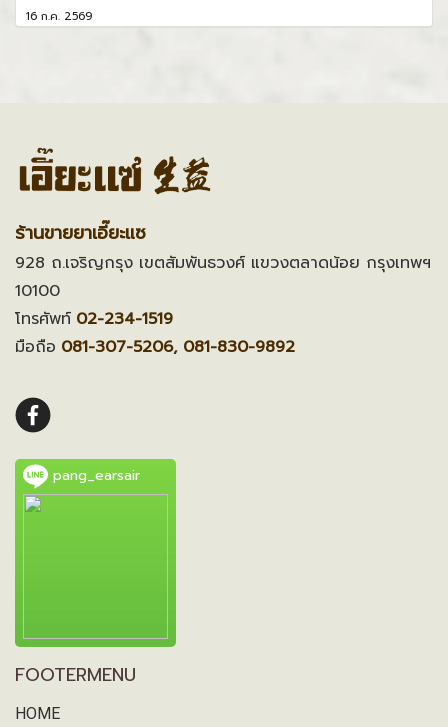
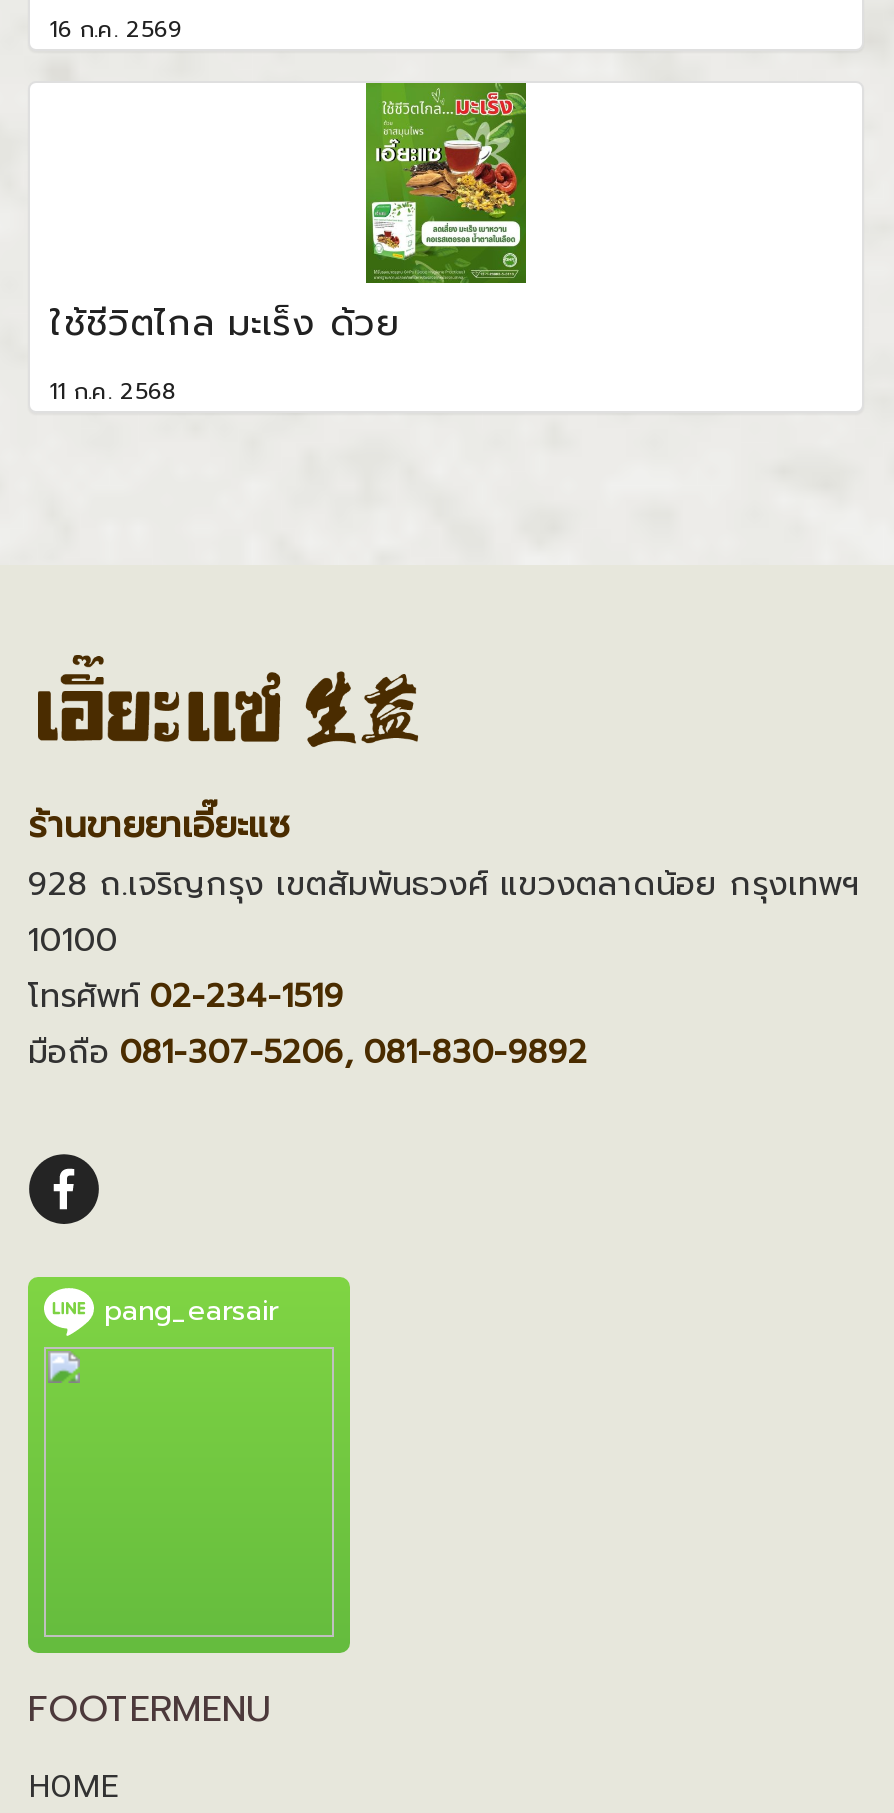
+ [image]
+ ใช้ชีวิตไกล มะเร็ง ด้วย
+ 11 ก.ค. 2568
